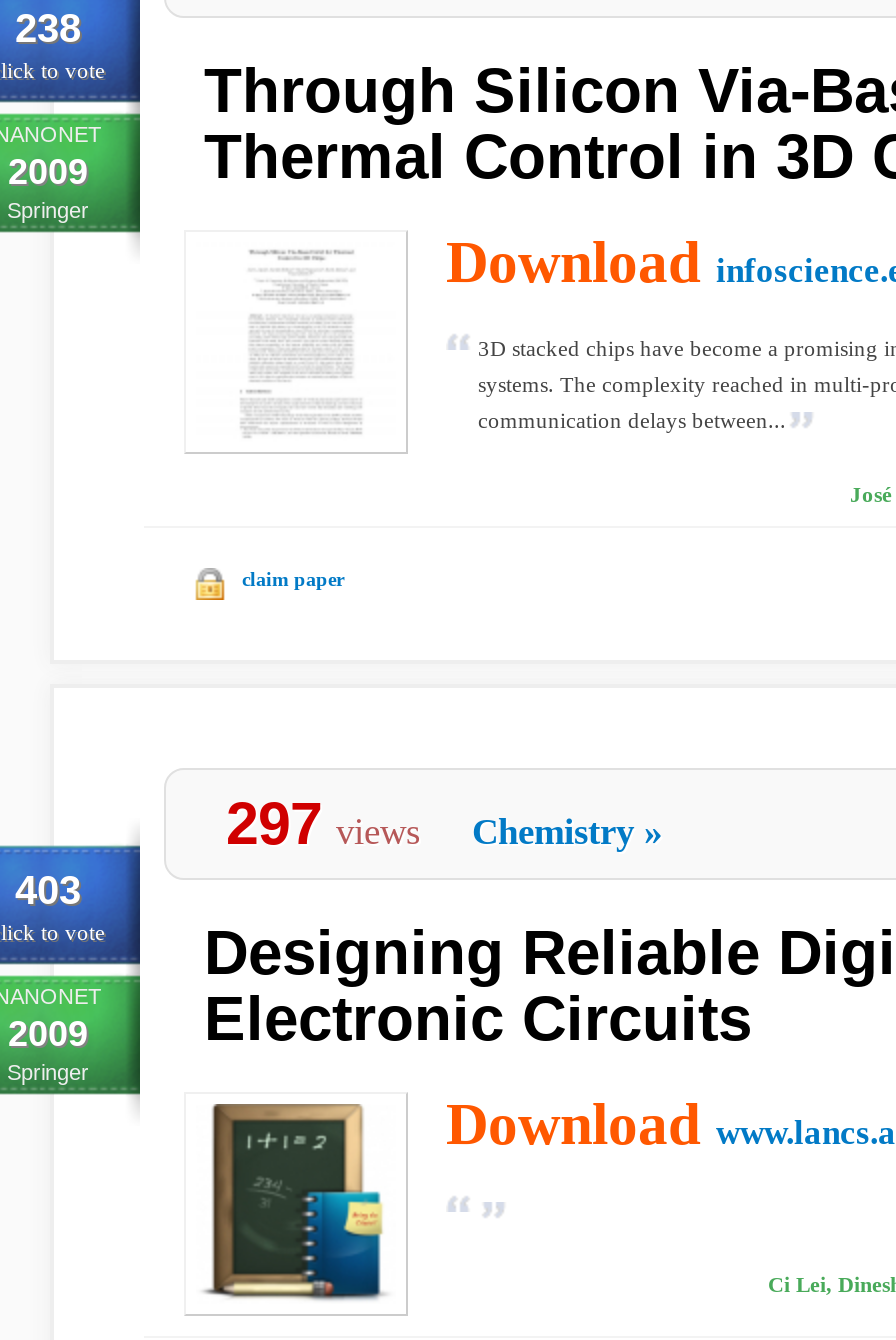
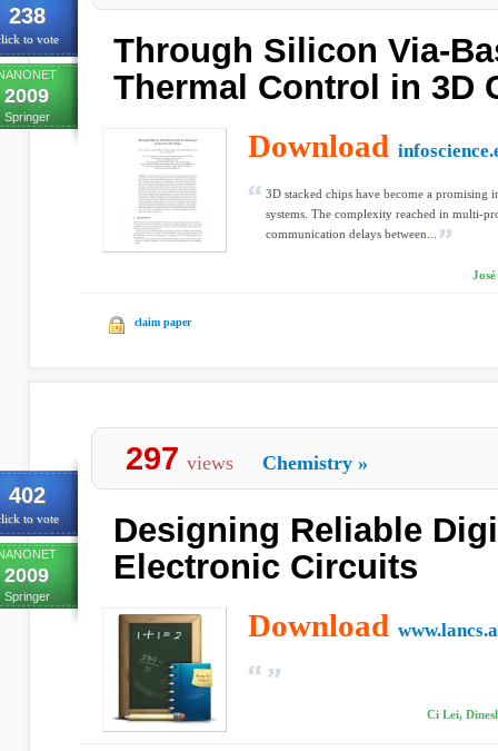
- 403
+ 402
